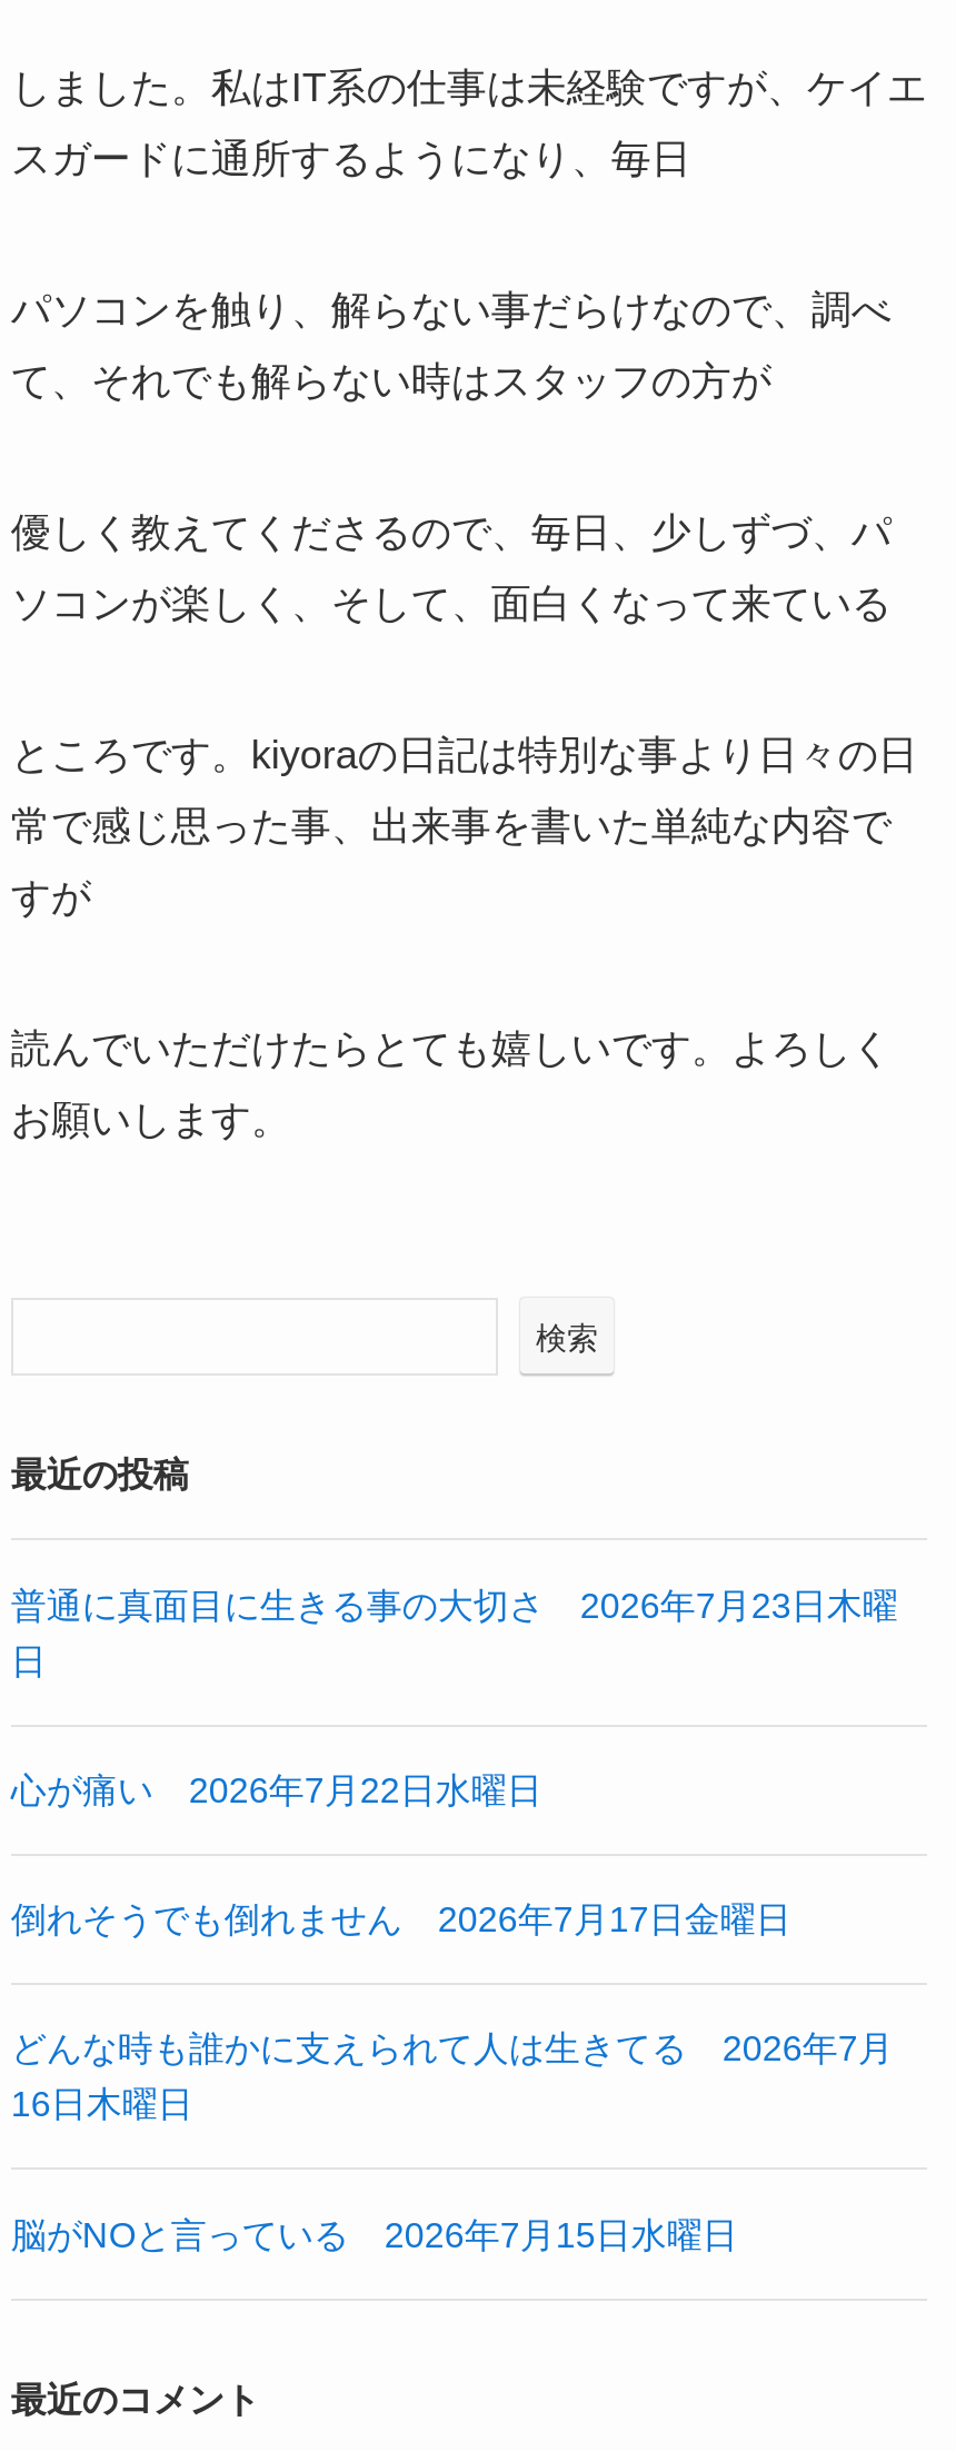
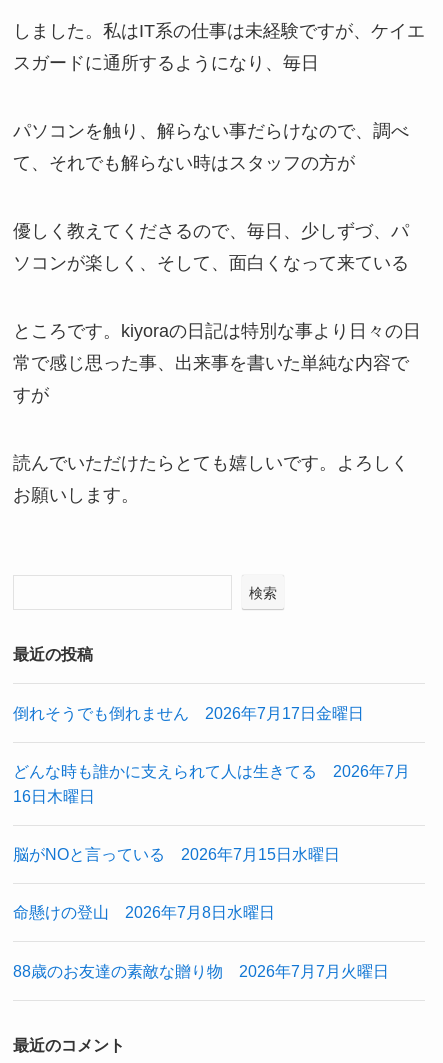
- 普通に真面目に生きる事の大切さ 2026年7月23日木曜
- 日
- 心が痛い 2026年7月22日水曜日

moved up: 倒れそうでも倒れません 2026年7月17日金曜日 | どんな時も誰かに支えられて人は生きてる 2026年7月 | 16日木曜日 | 脳がNOと言っている 2026年7月15日水曜日

+ 命懸けの登山 2026年7月8日水曜日
+ 88歳のお友達の素敵な贈り物 2026年7月7月火曜日
